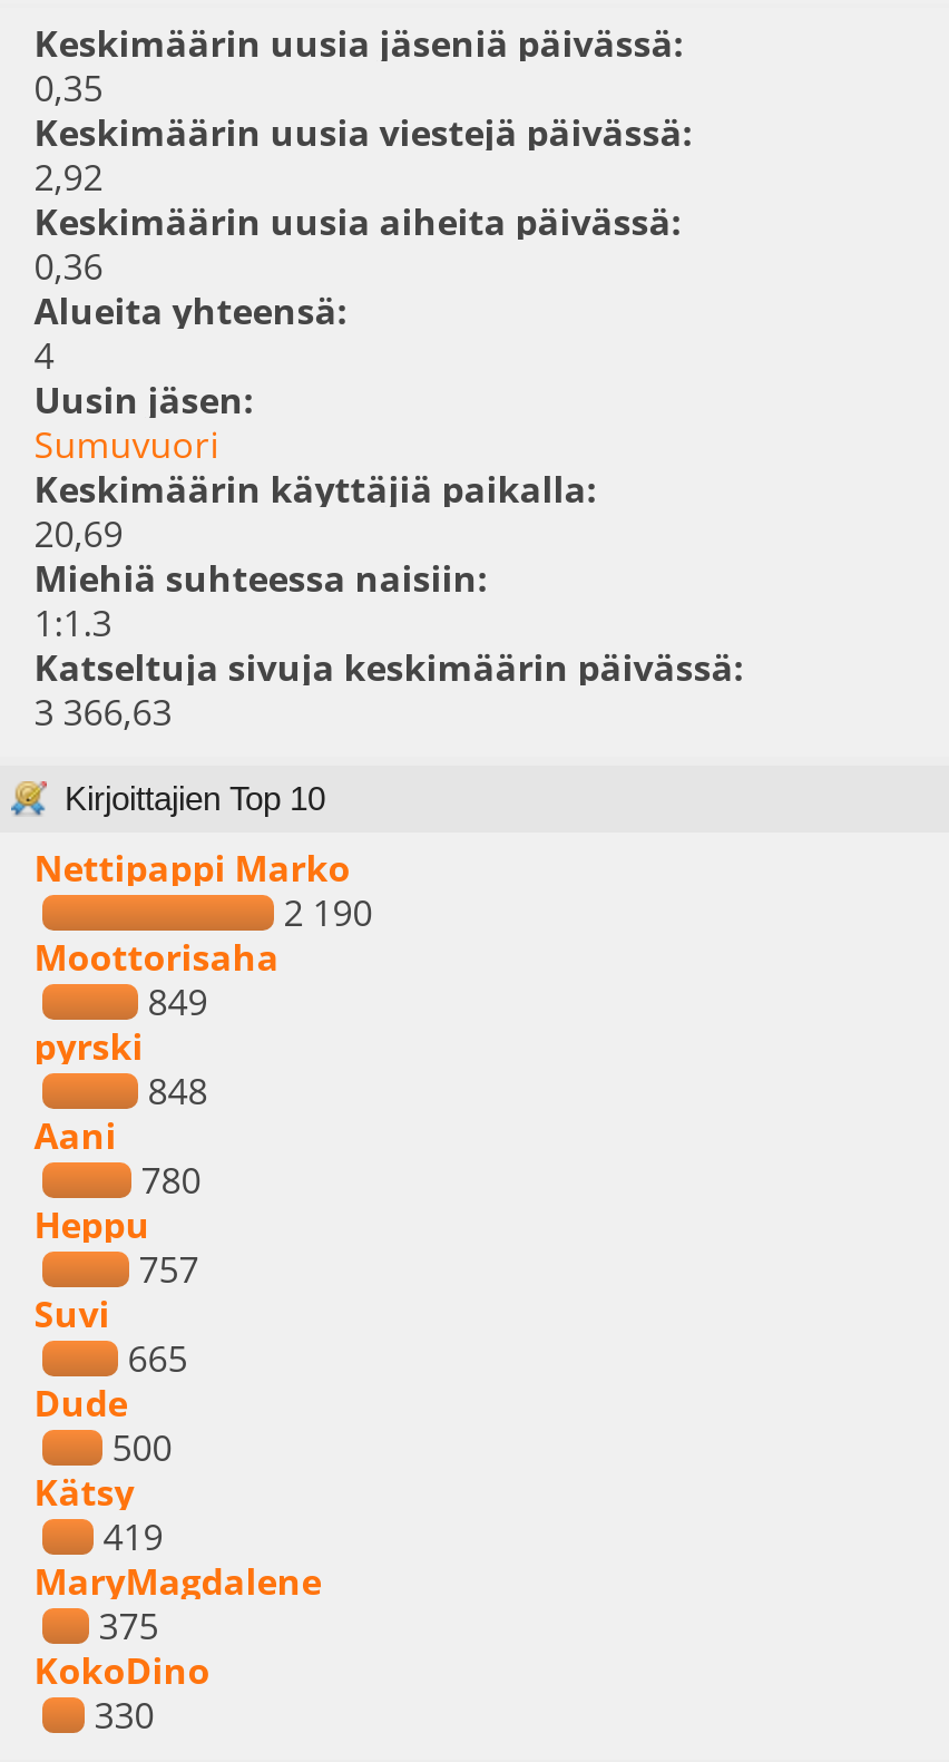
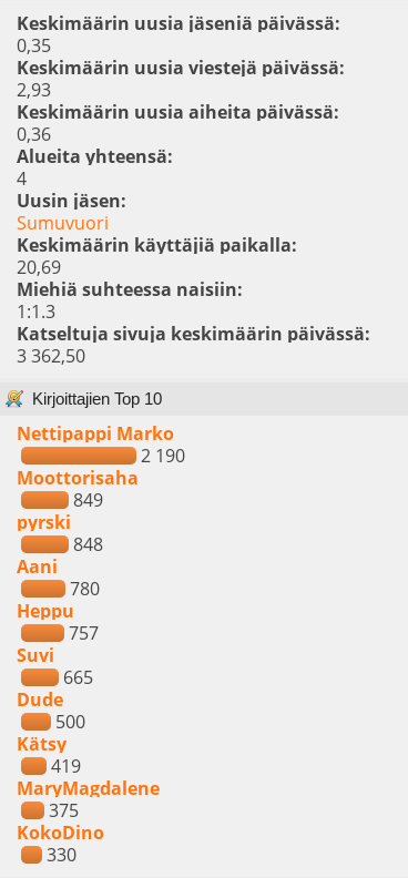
- 2,92
+ 2,93

- 3 366,63
+ 3 362,50
